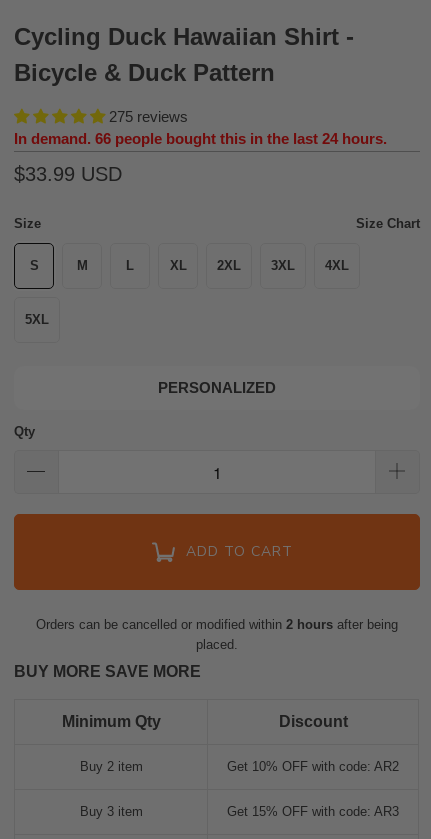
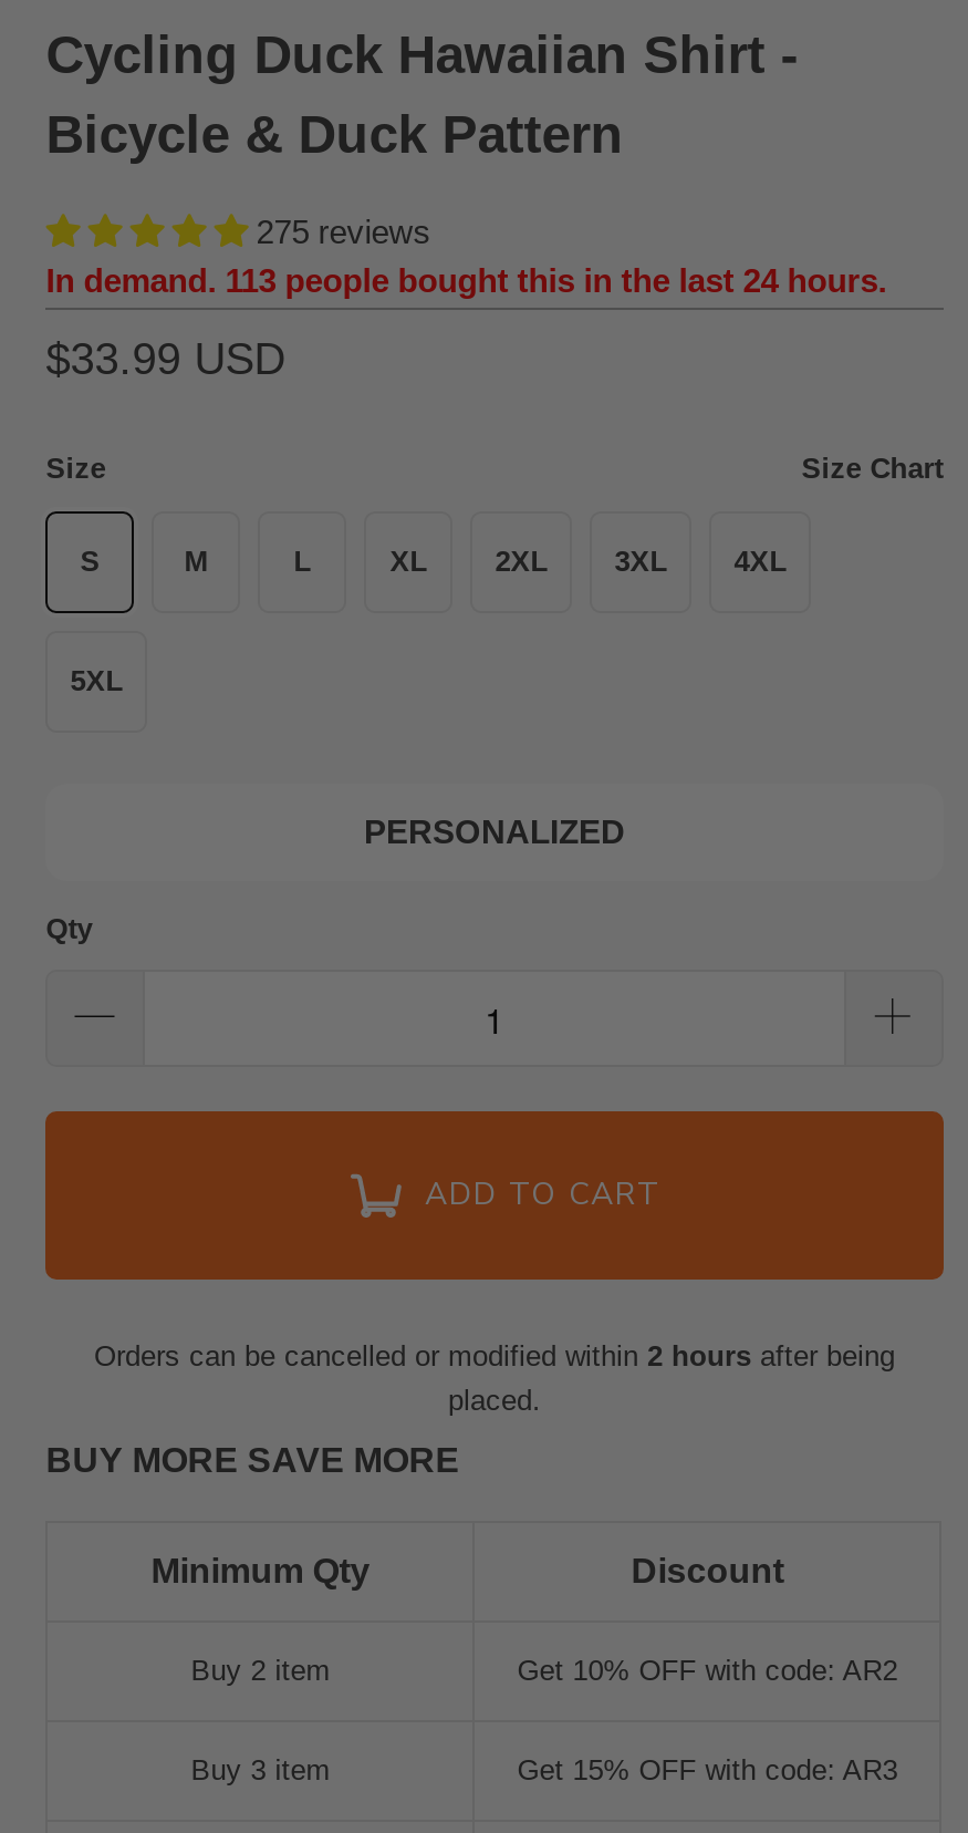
- In demand. 66 people bought this in the last 24 hours.
+ In demand. 113 people bought this in the last 24 hours.
